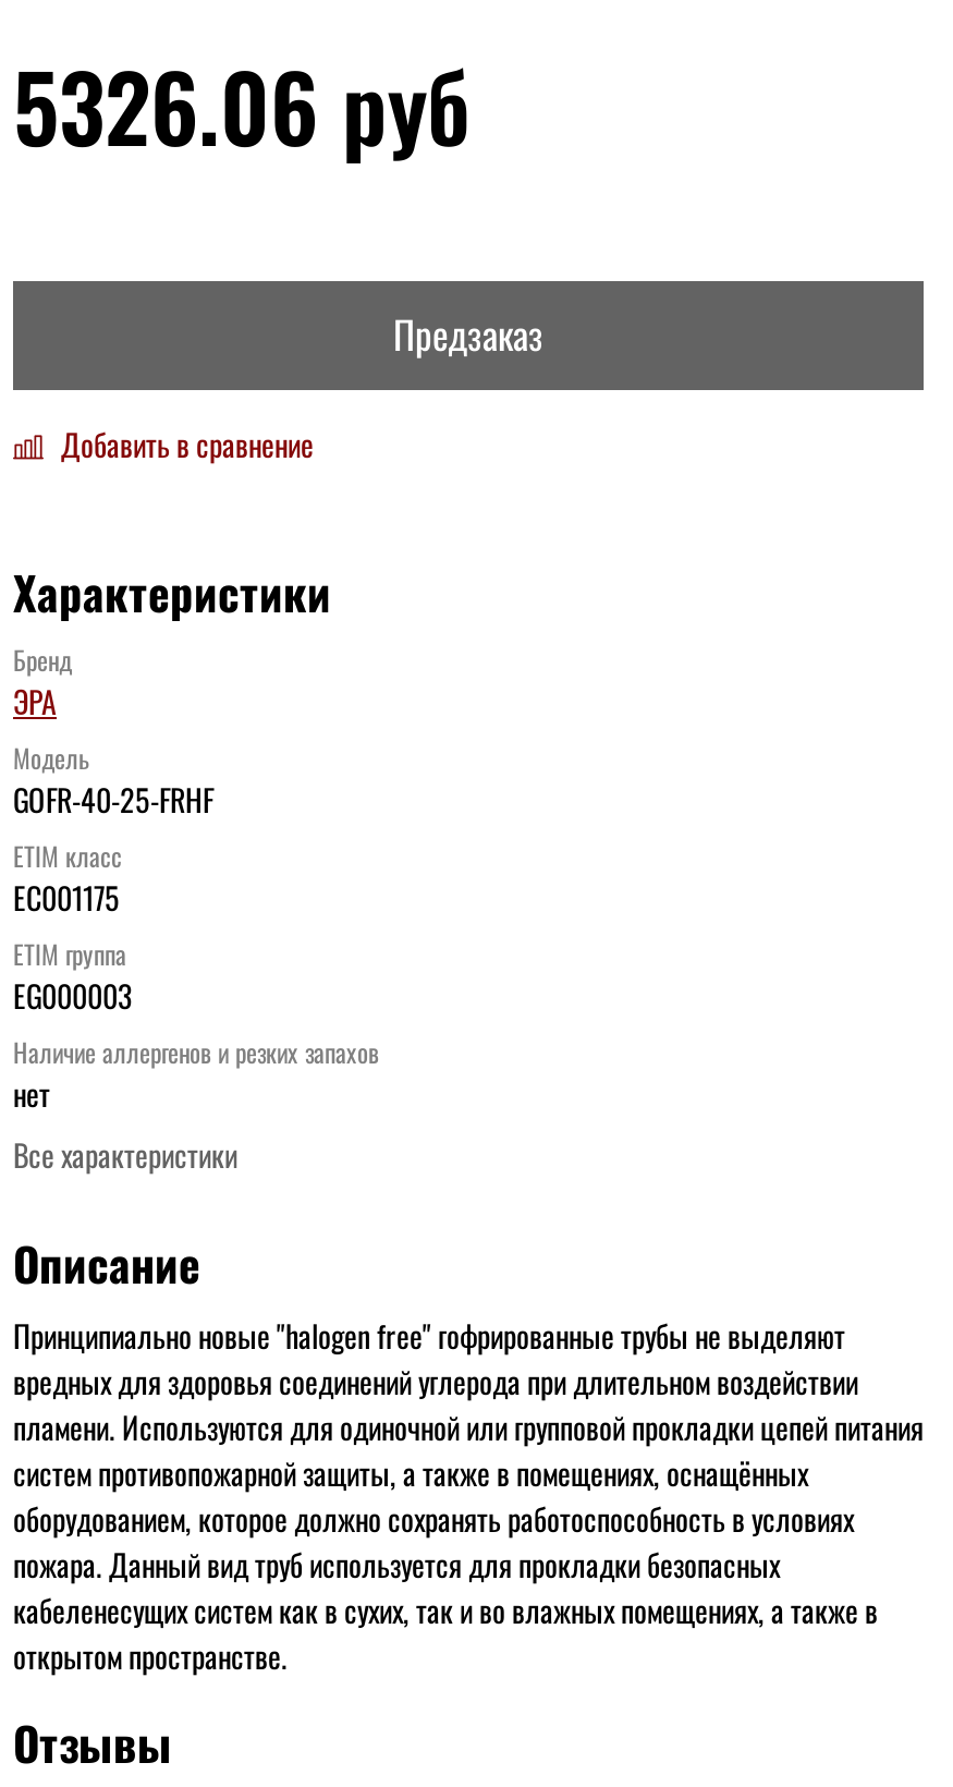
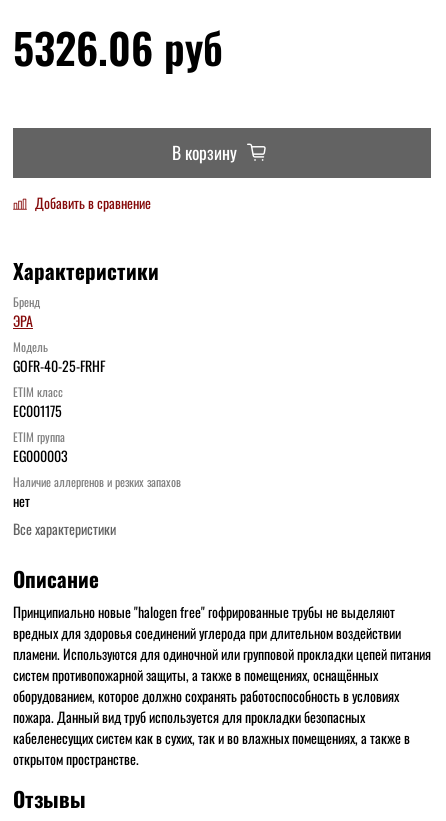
- Предзаказ
+ В корзину
